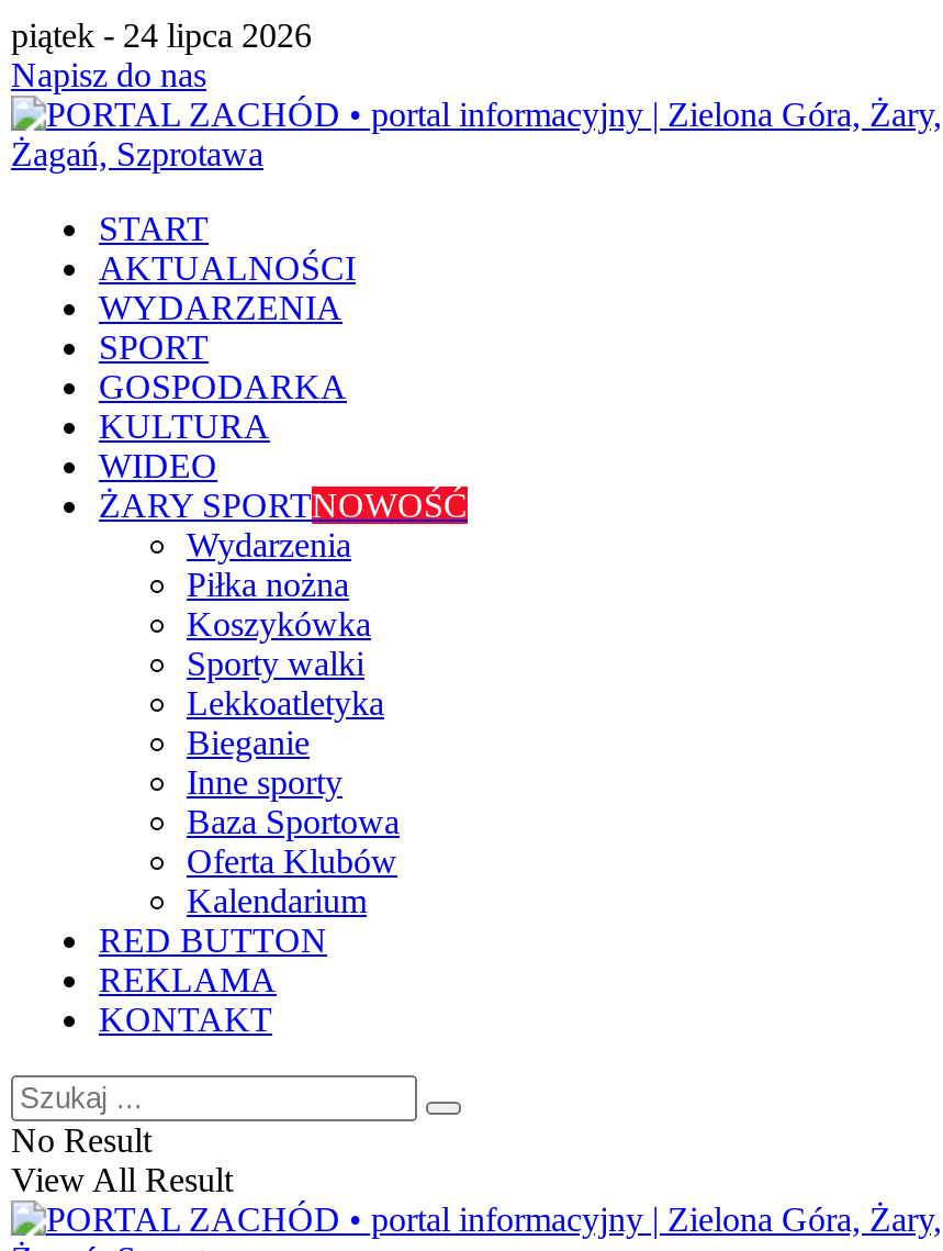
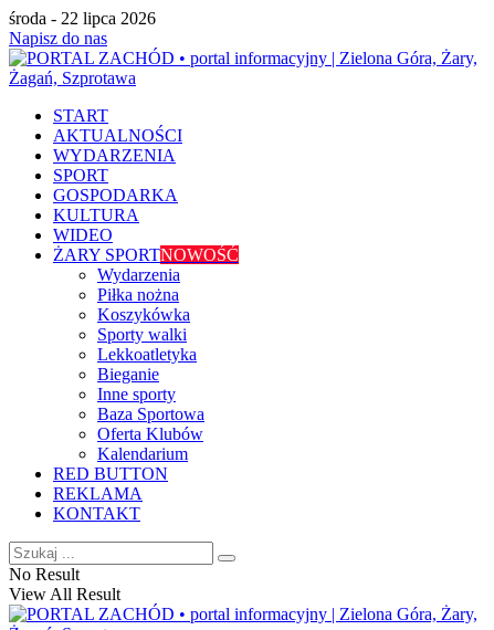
- piątek - 24 lipca 2026
+ środa - 22 lipca 2026
